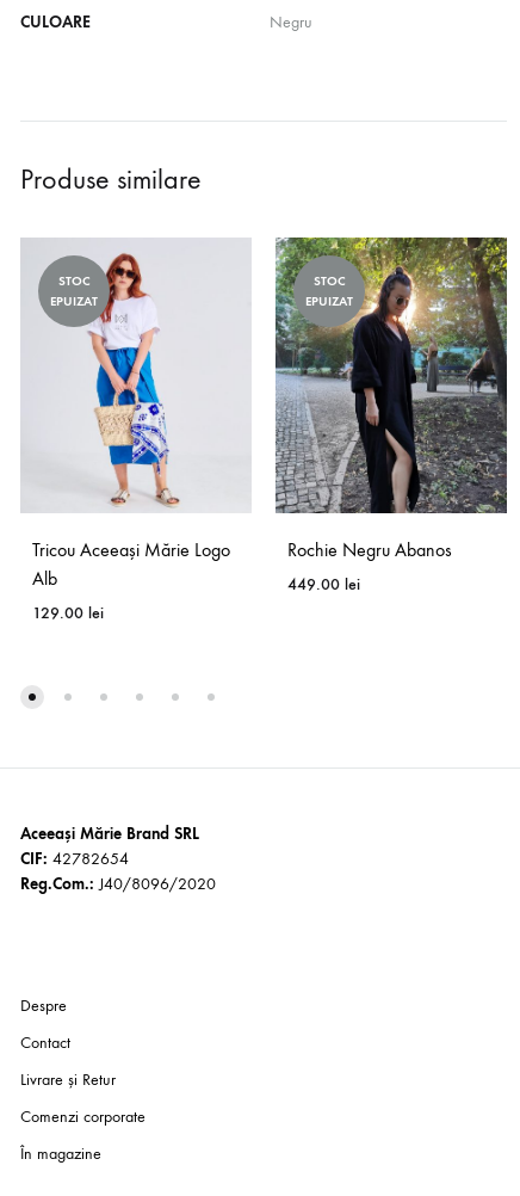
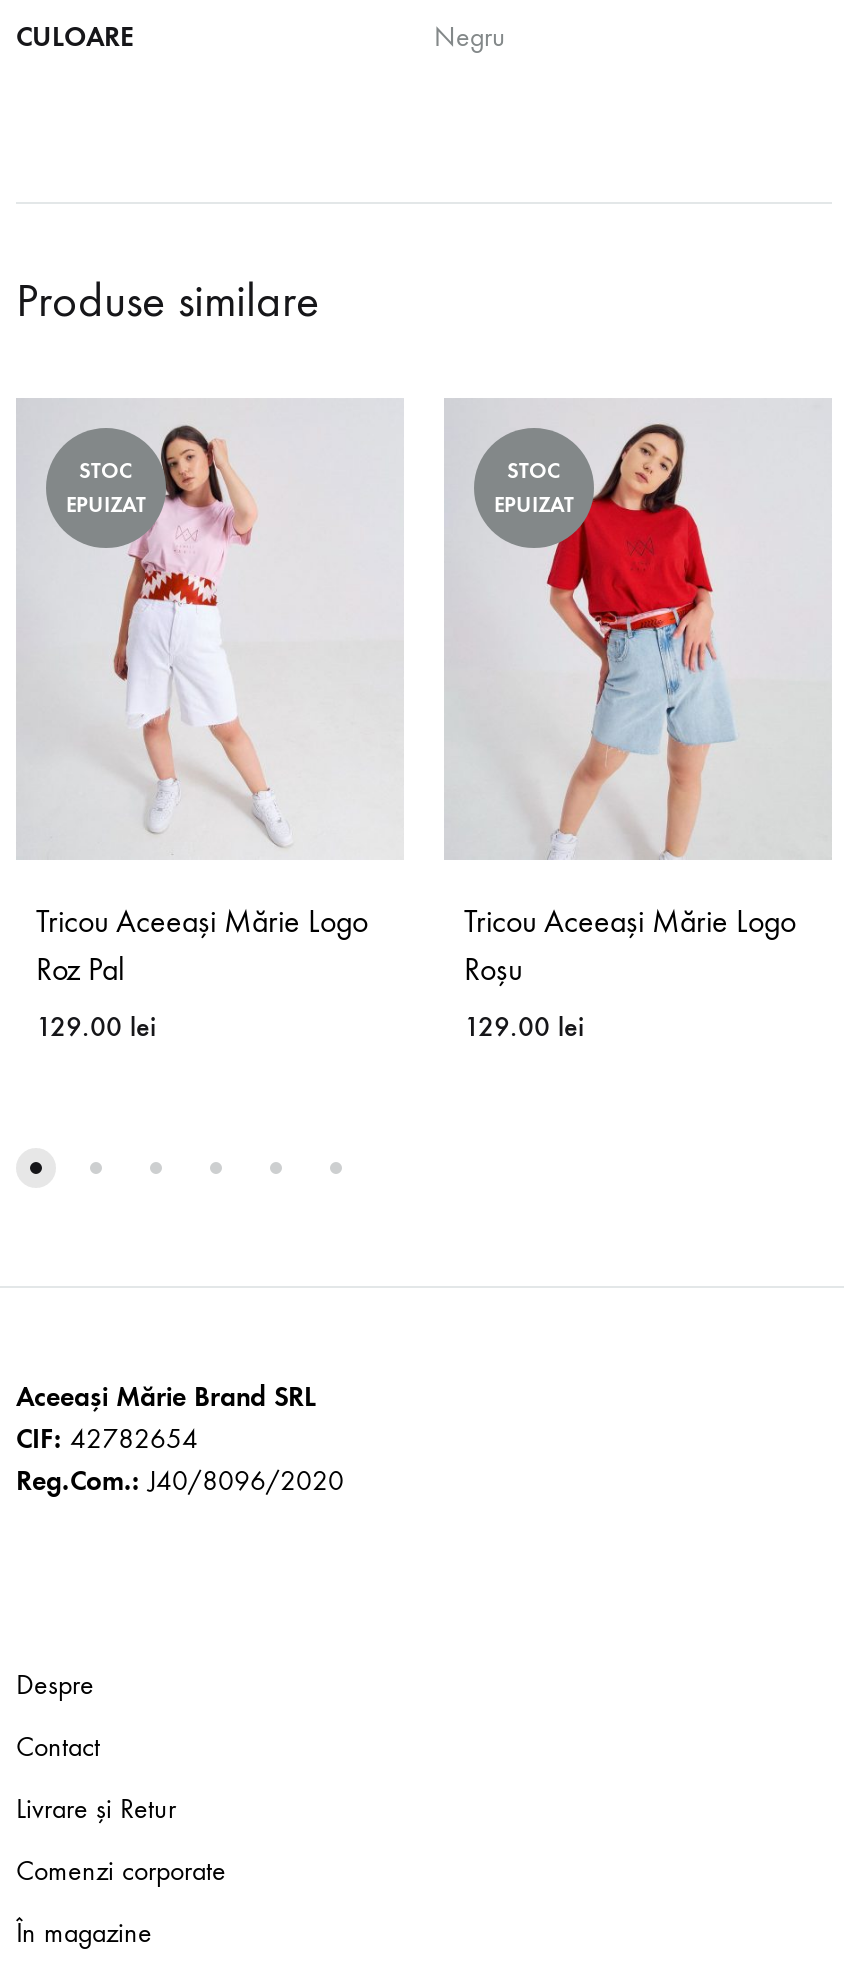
- [image]
- Rochie Negru Abanos
+ [image]
+ Tricou Aceeaşi Mărie Logo
+ Roşu

- [image]
+ [image]

- Alb
+ Roz Pal

- 449.00 lei
+ 129.00 lei
